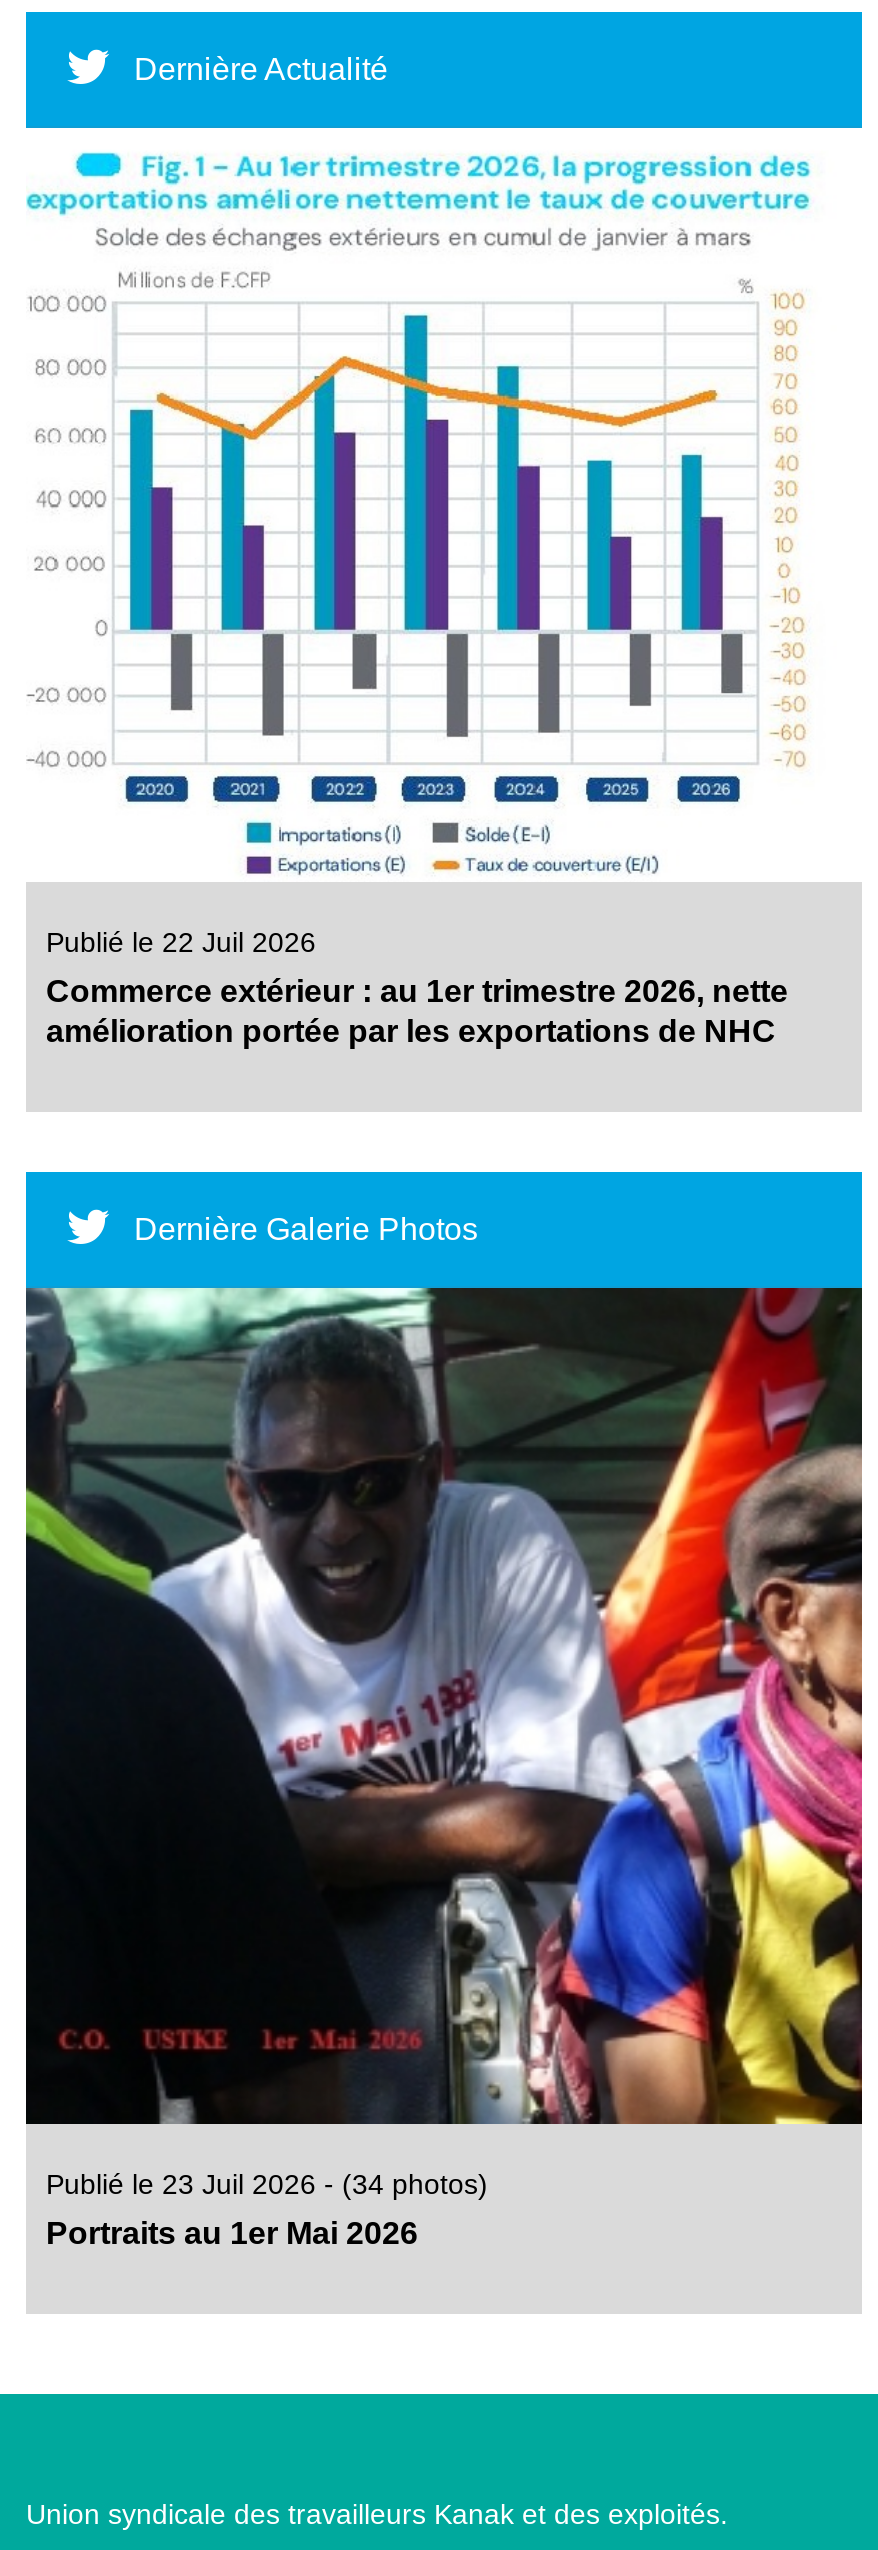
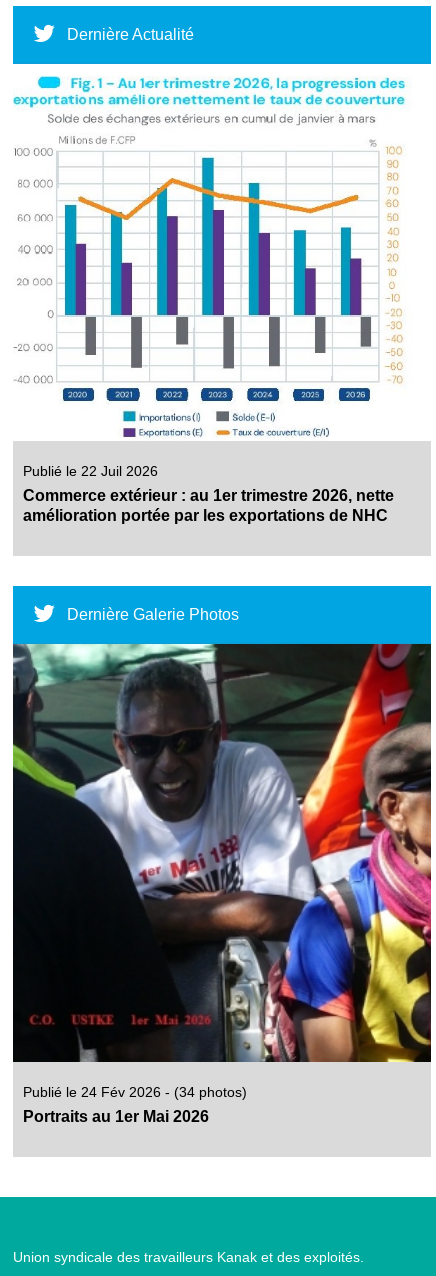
- Publié le 23 Juil 2026 - (34 photos)
+ Publié le 24 Fév 2026 - (34 photos)
